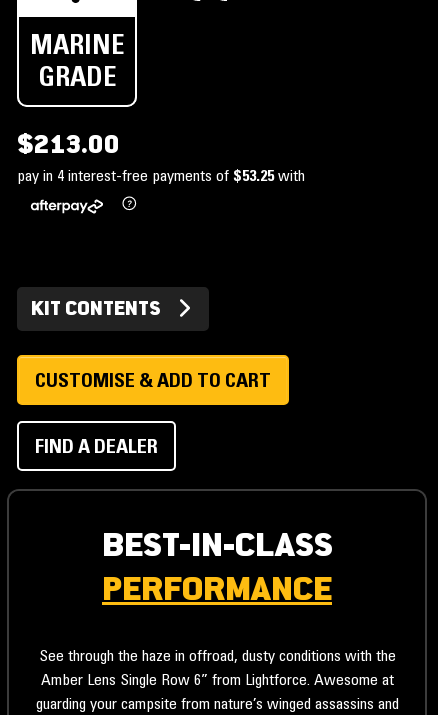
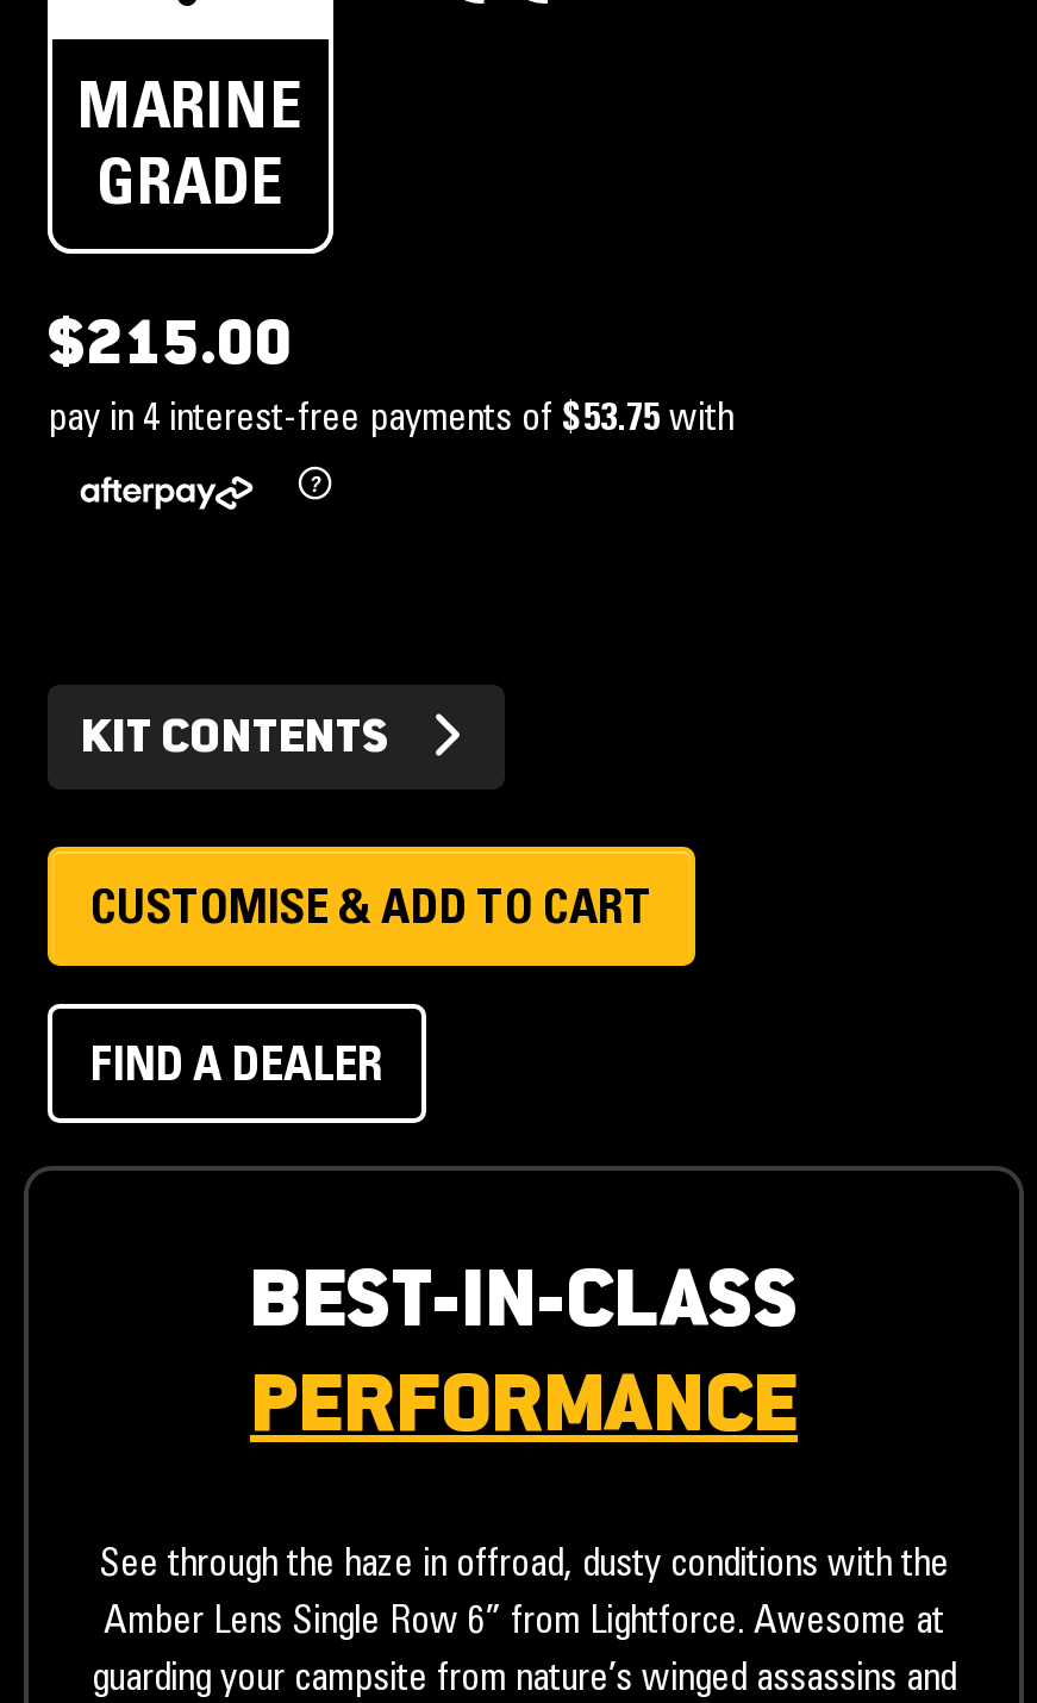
- $213.00
+ $215.00
